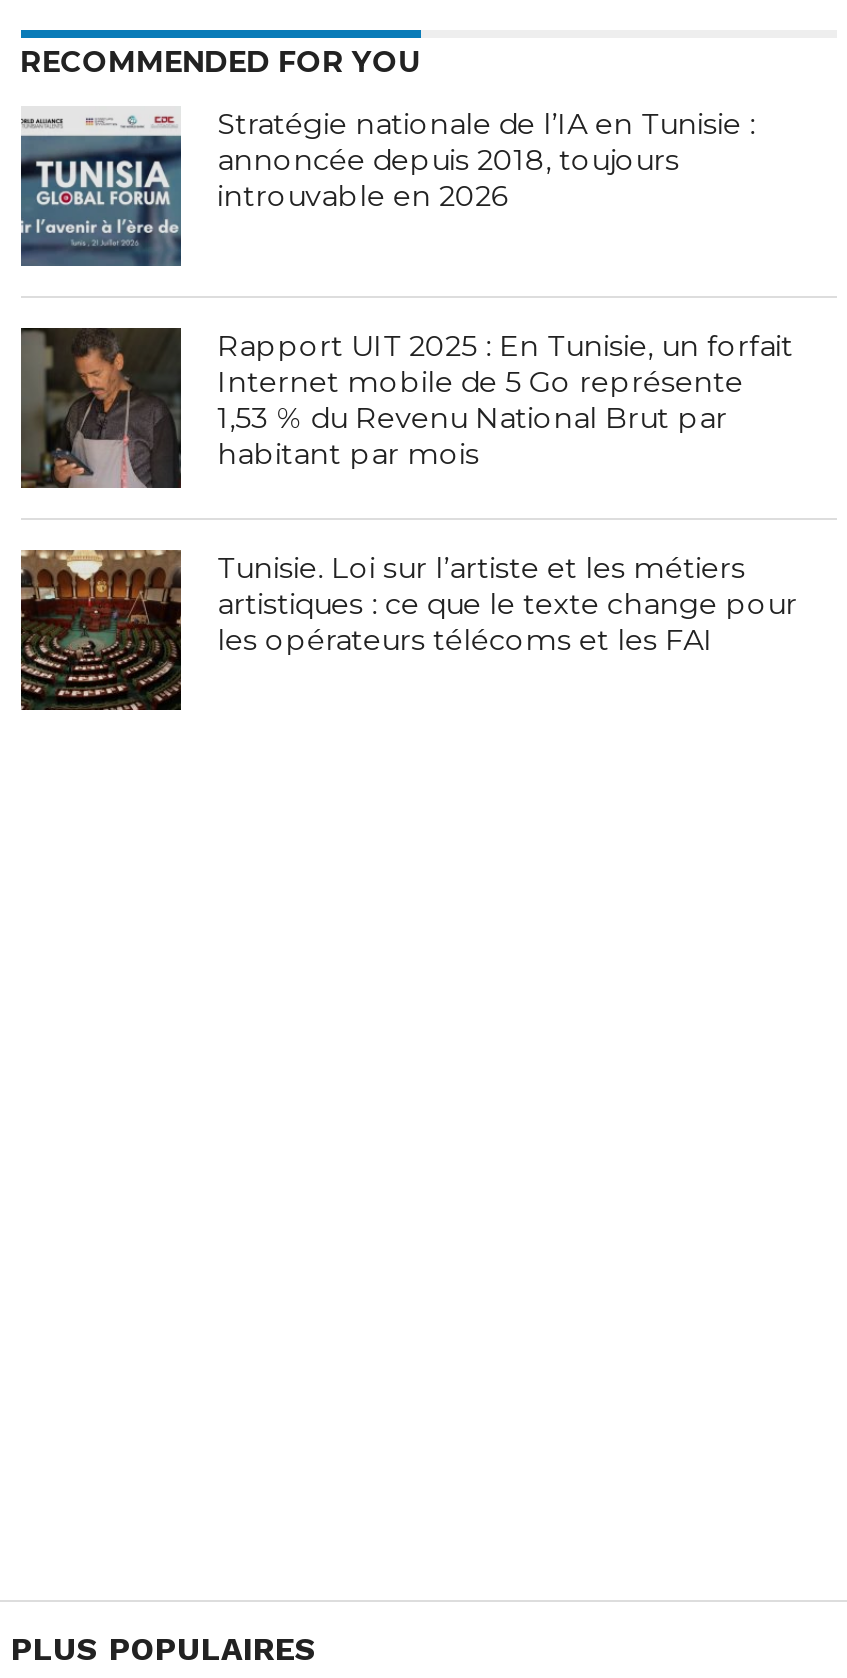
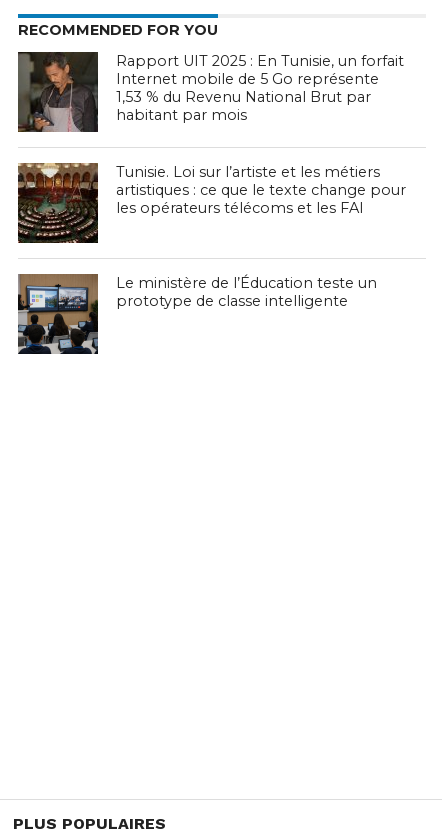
- [image]
- Stratégie nationale de l’IA en Tunisie :
- annoncée depuis 2018, toujours
- introuvable en 2026

moved up: [image] | Rapport UIT 2025 : En Tunisie, un forfait | Internet mobile de 5 Go représente | 1,53 % du Revenu National Brut par | habitant par mois | Tunisie. Loi sur l’artiste et les métiers | artistiques : ce que le texte change pour | les opérateurs télécoms et les FAI

+ [image]
+ Le ministère de l’Éducation teste un
+ prototype de classe intelligente
